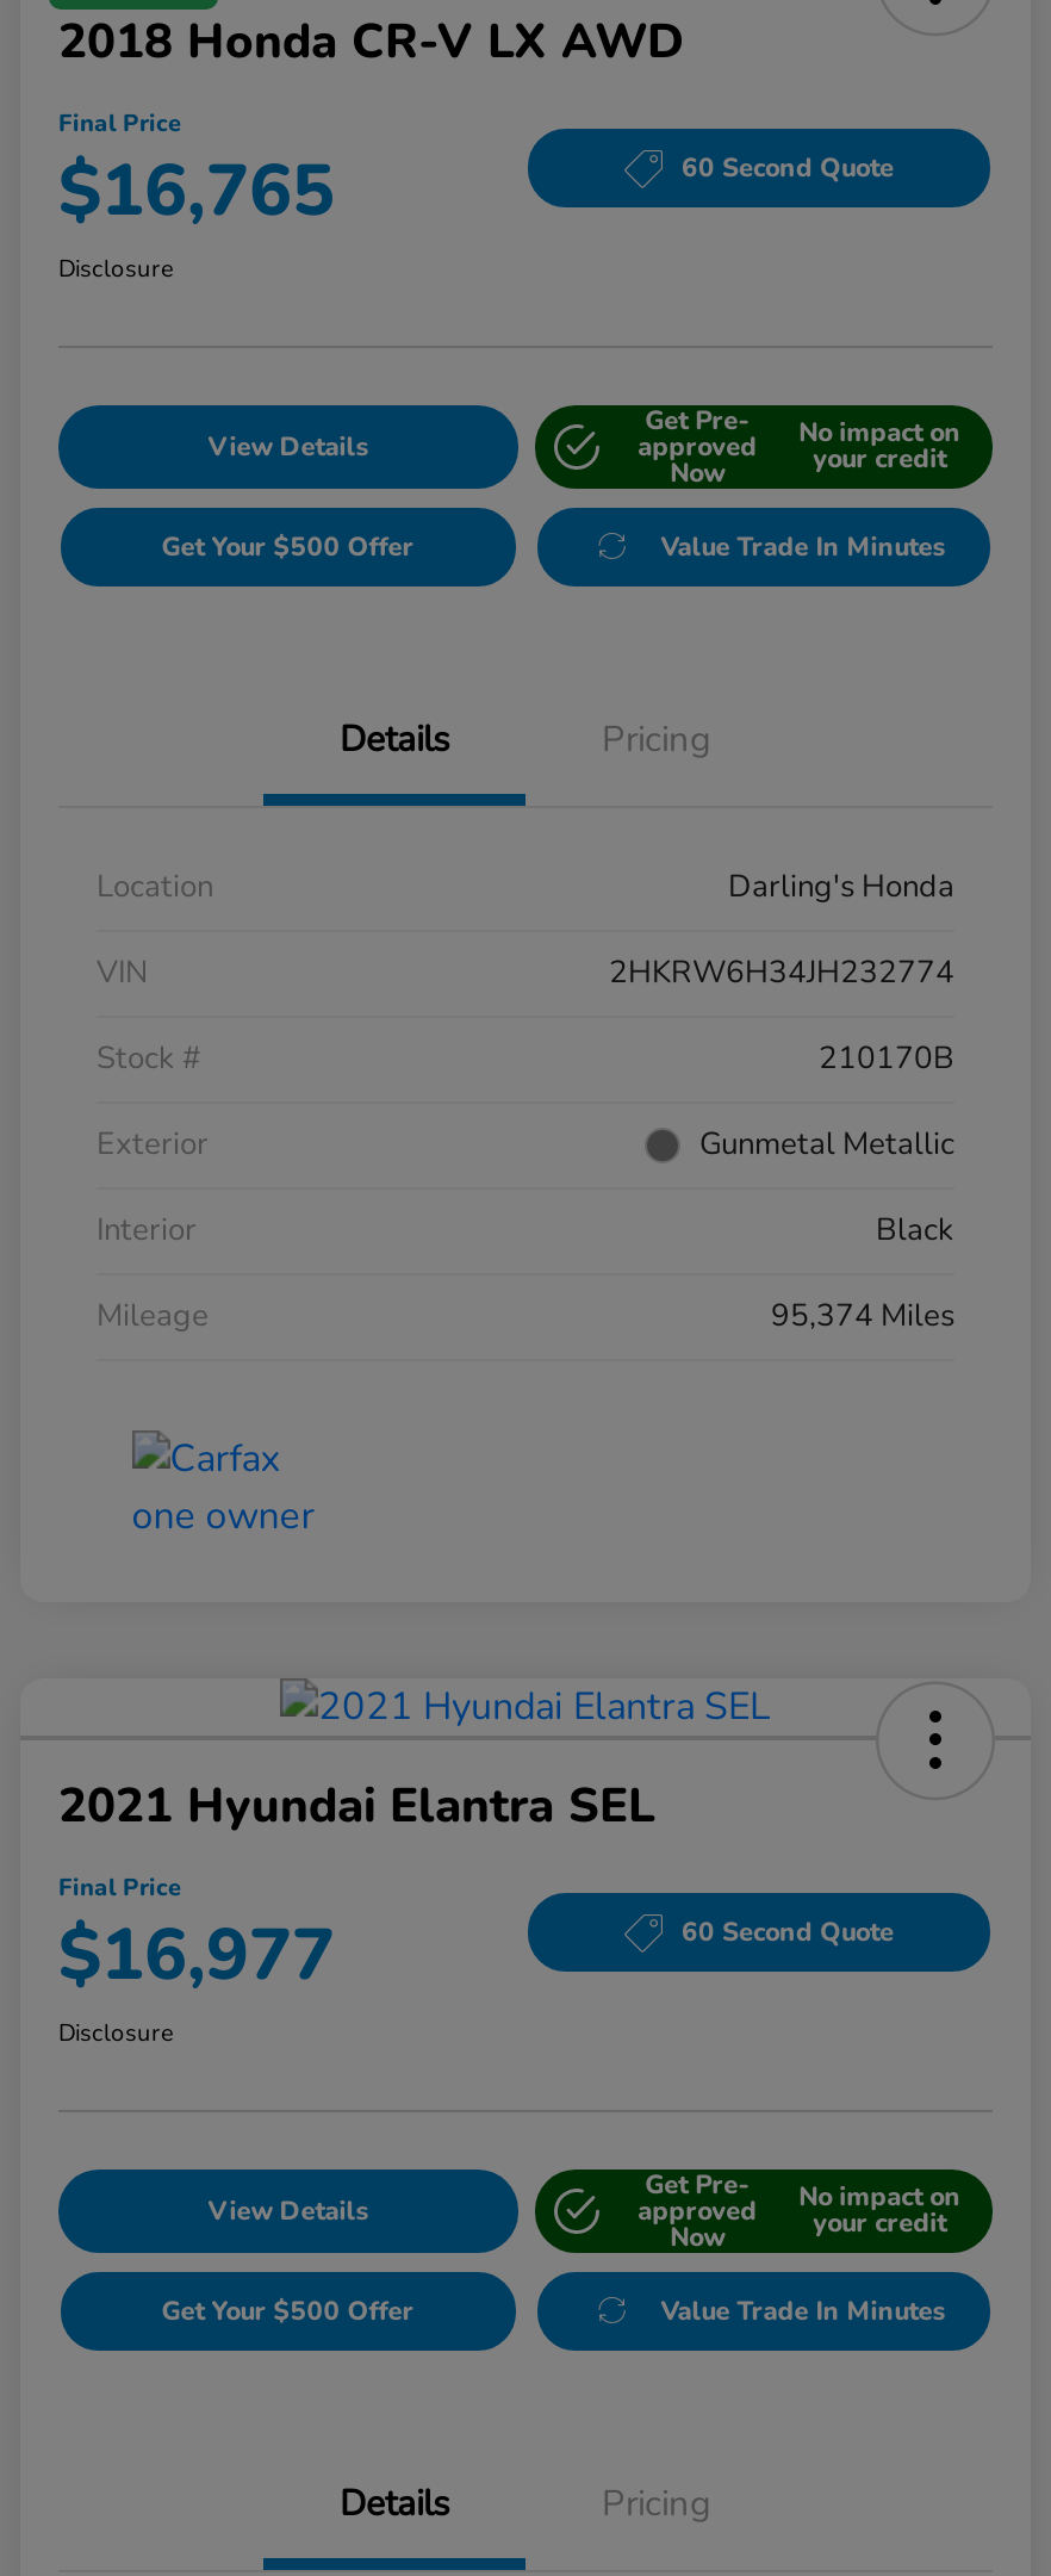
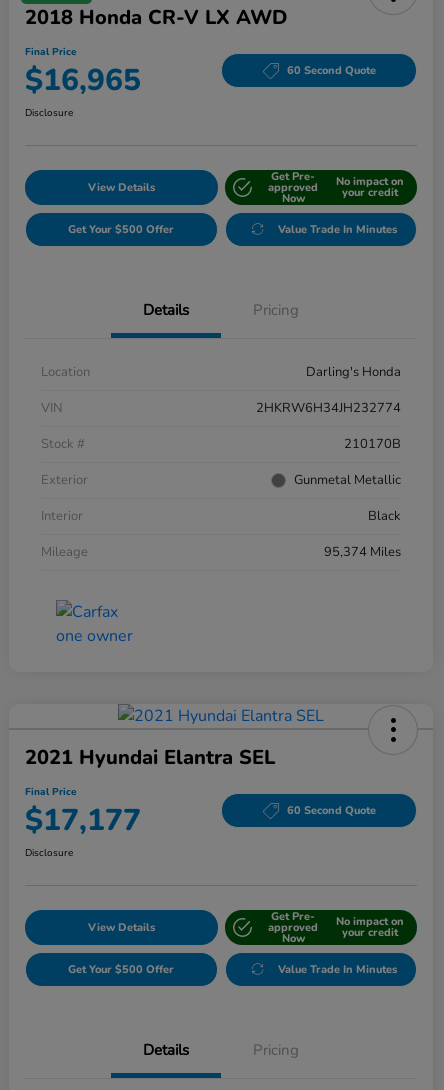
- $16,765
+ $16,965

- $16,977
+ $17,177
